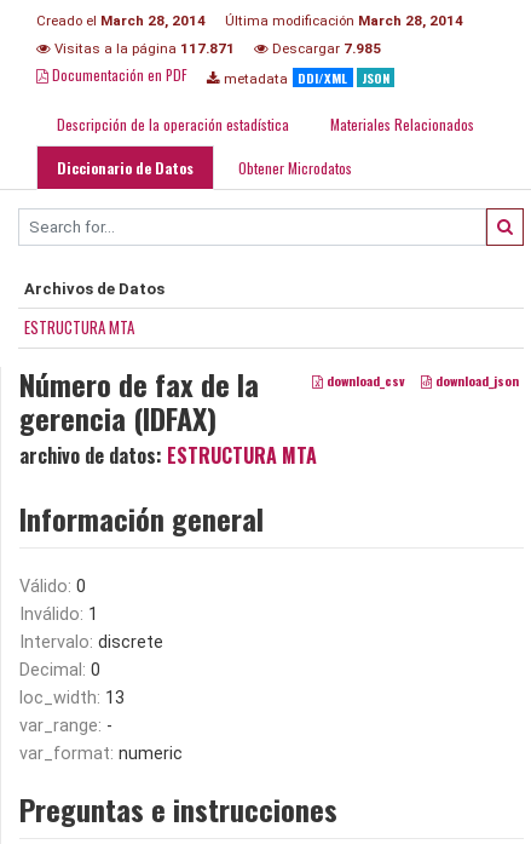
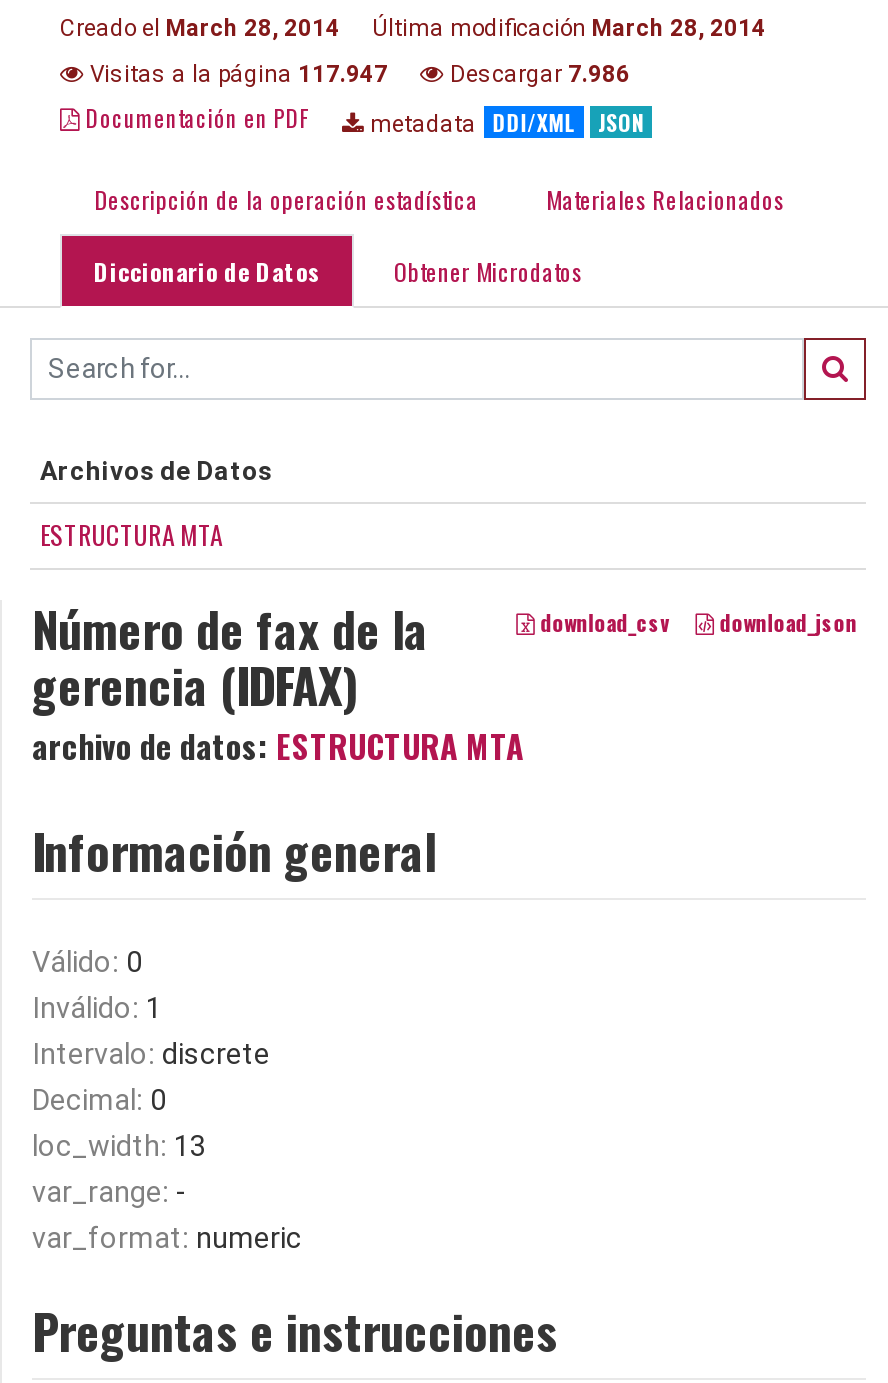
- Visitas a la página 117.871
+ Visitas a la página 117.947

- Descargar 7.985
+ Descargar 7.986
